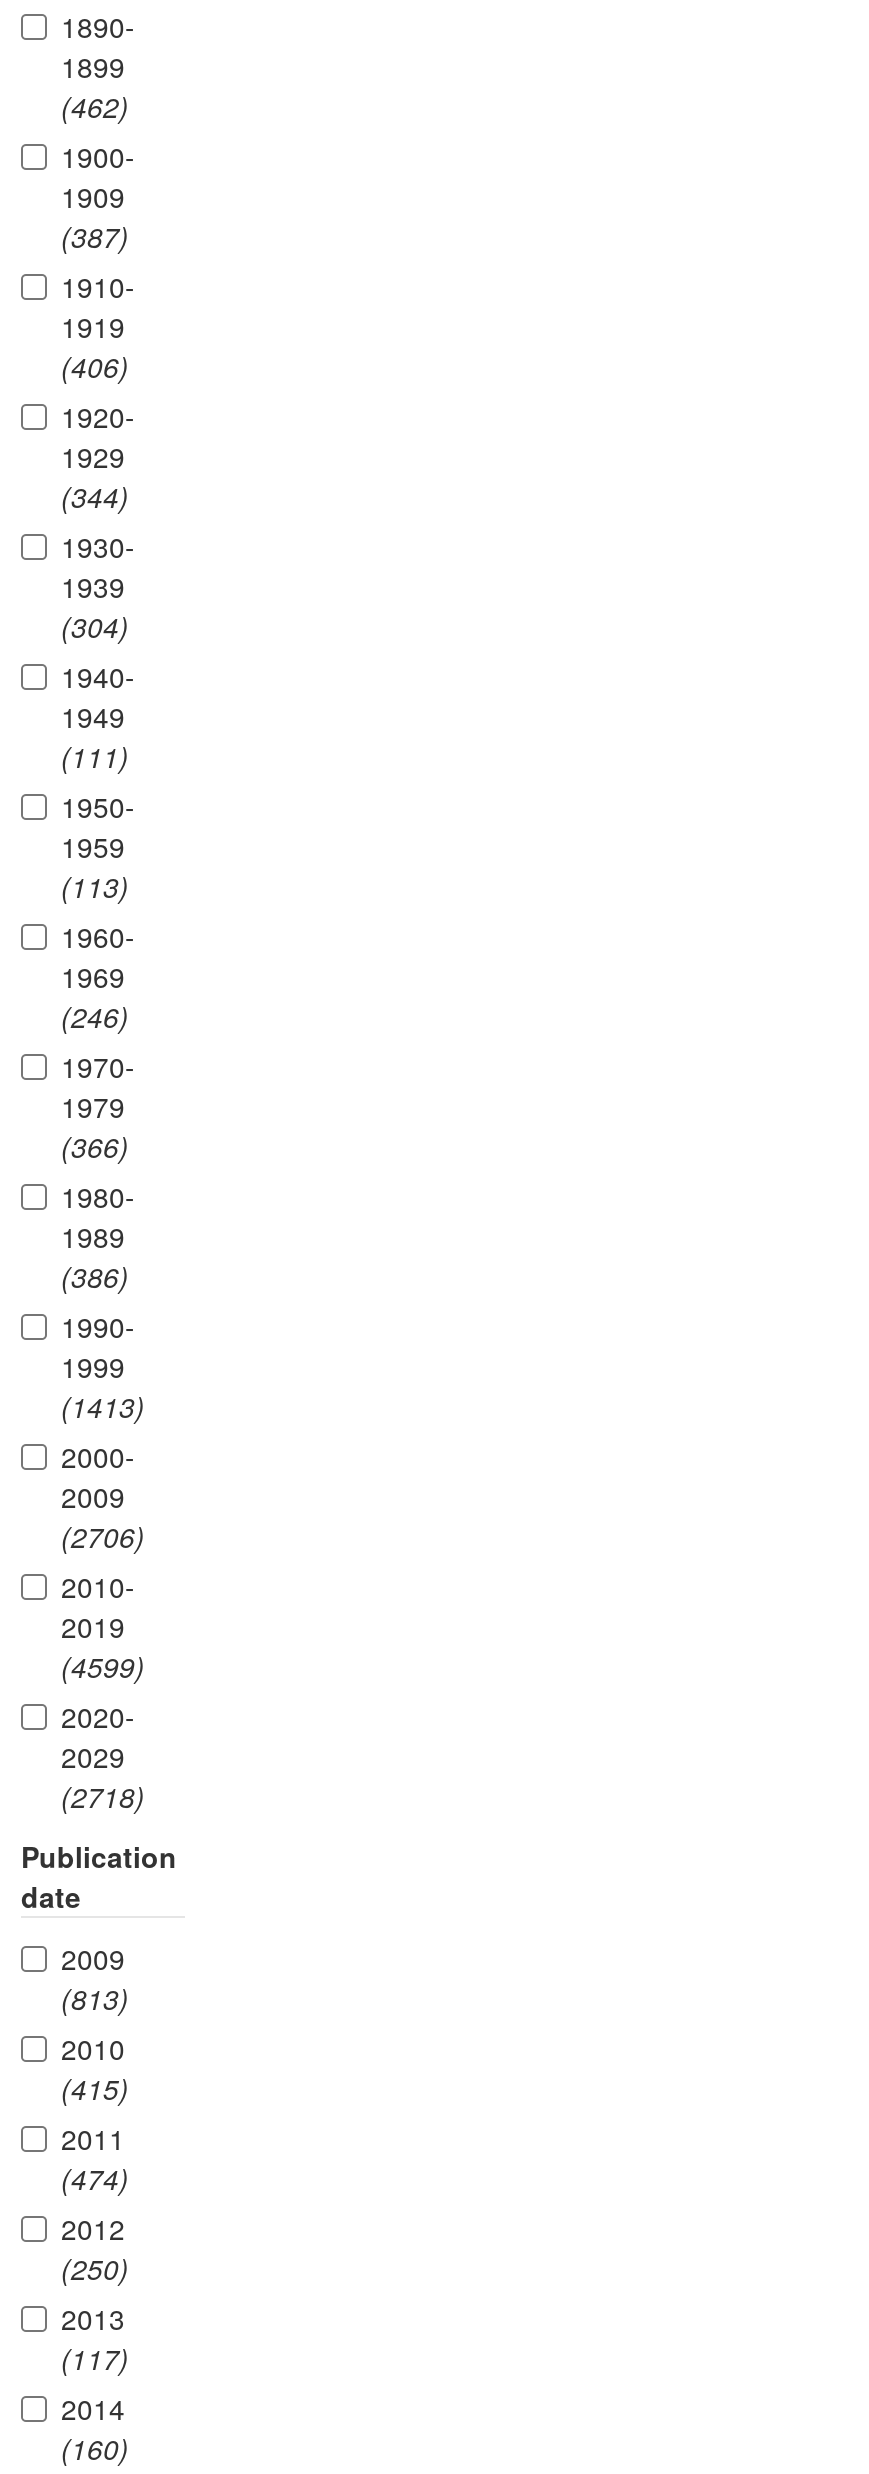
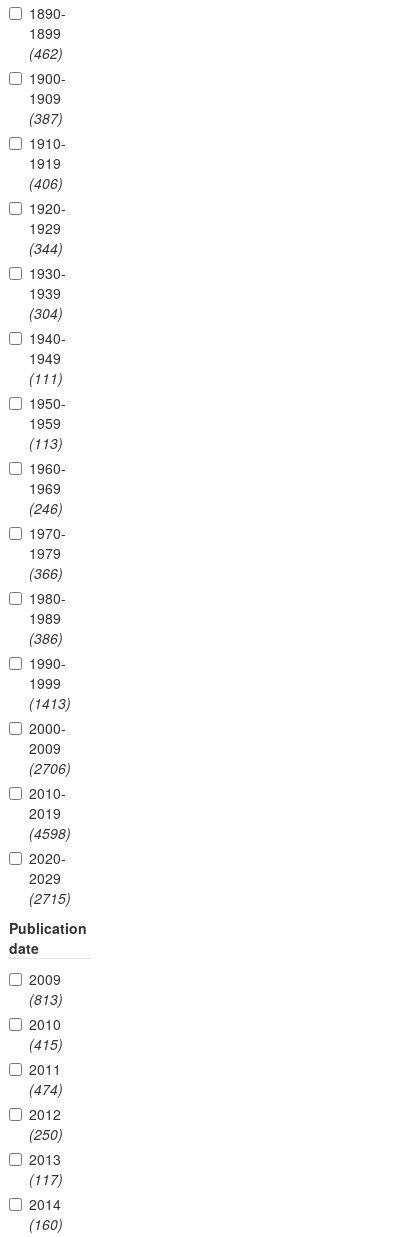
- (4599)
+ (4598)

- (2718)
+ (2715)
